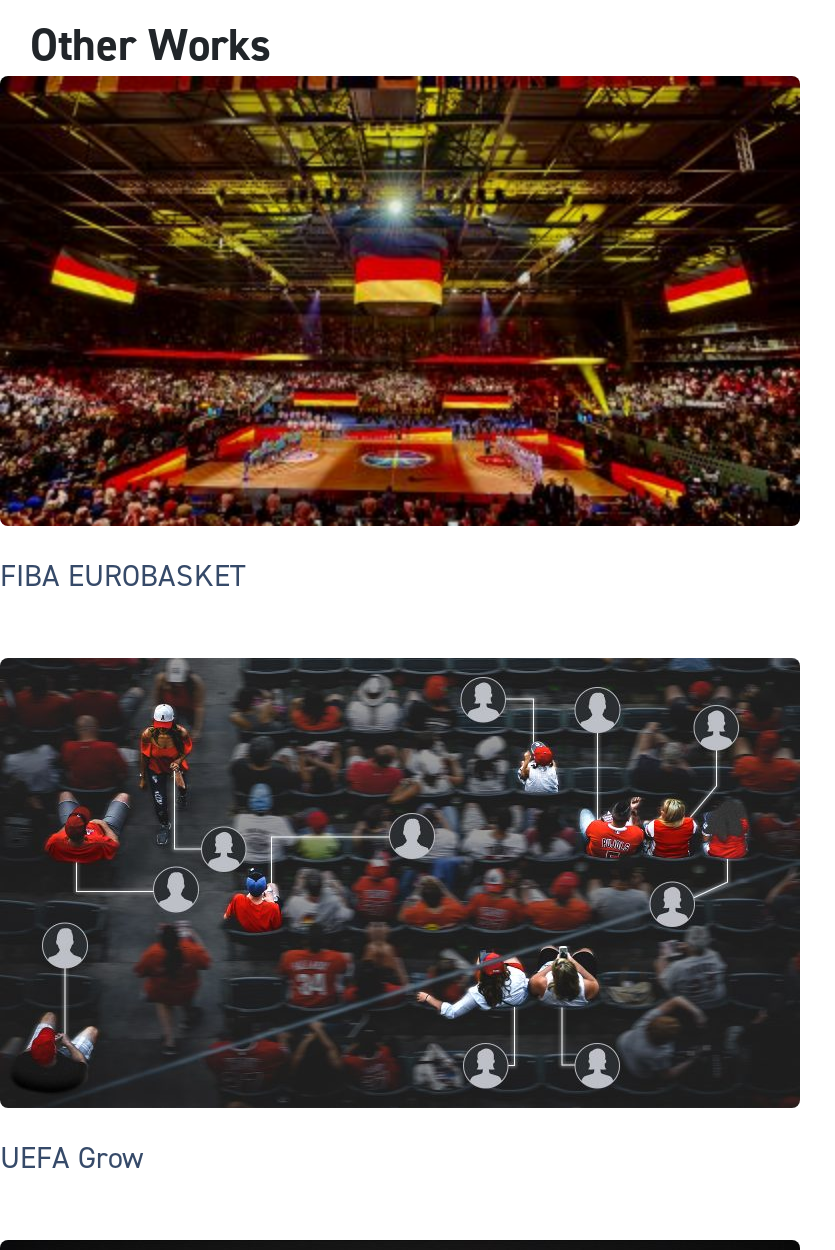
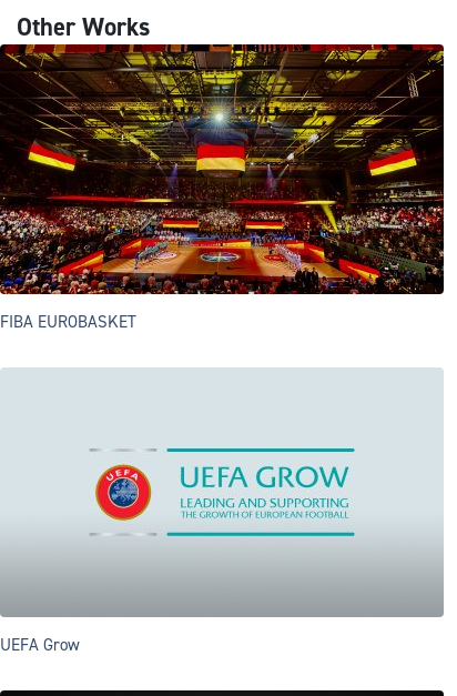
- [image]
+ [image]
